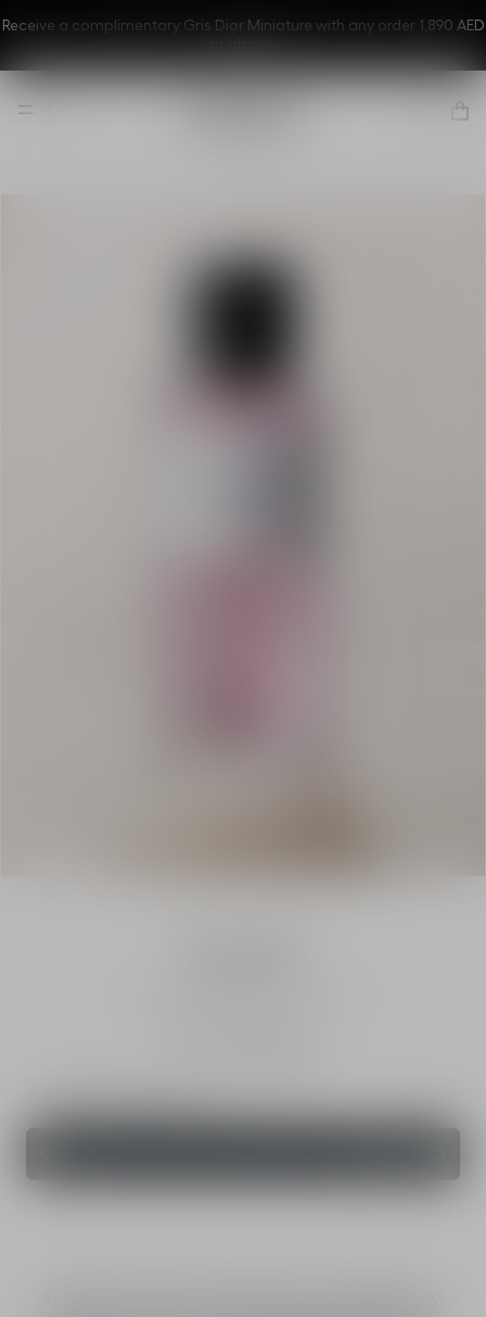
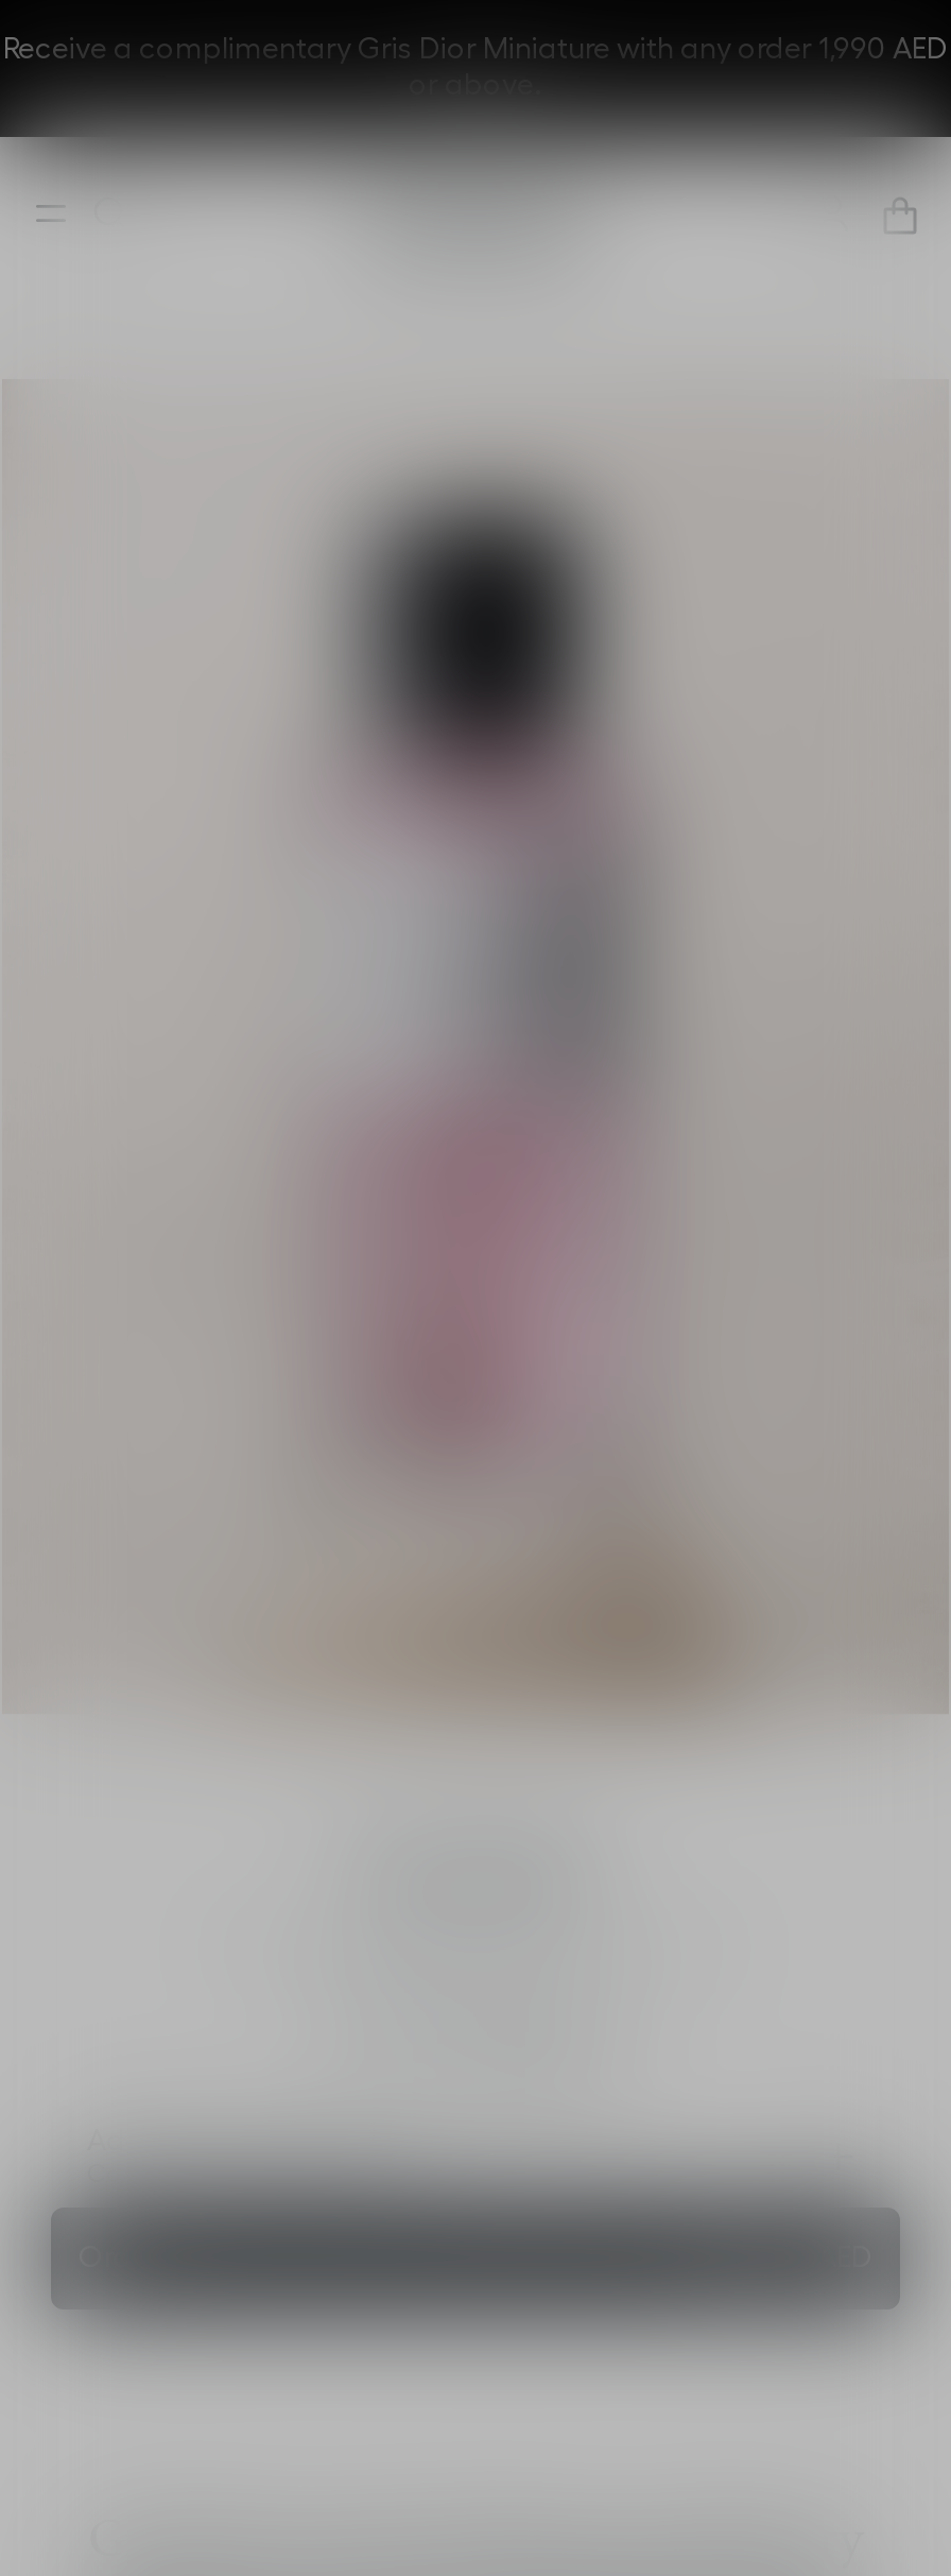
- Receive a complimentary Gris Dior Miniature with any order 1,890 AED
+ Receive a complimentary Gris Dior Miniature with any order 1,990 AED
